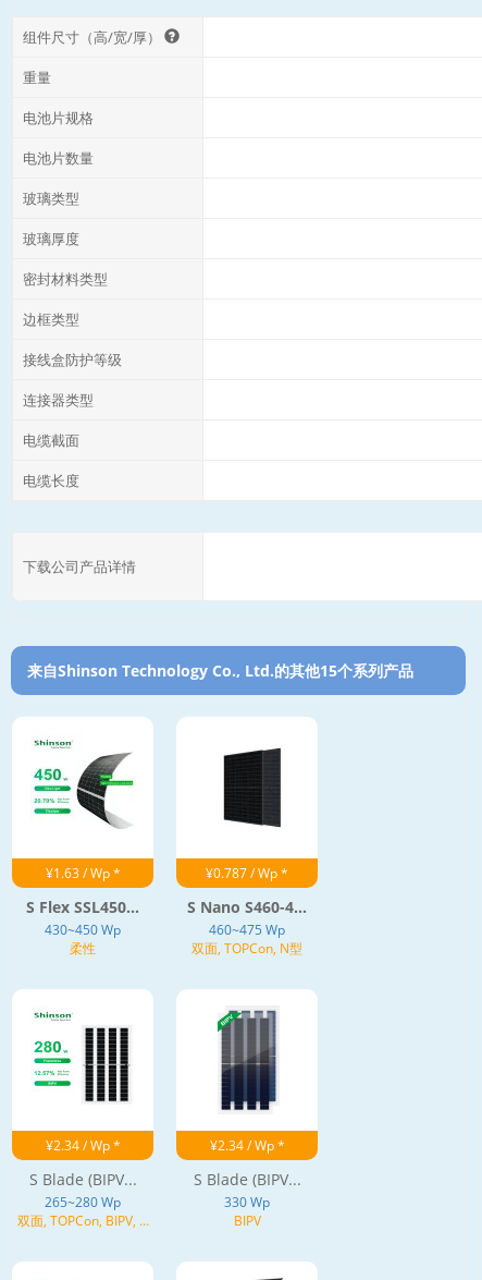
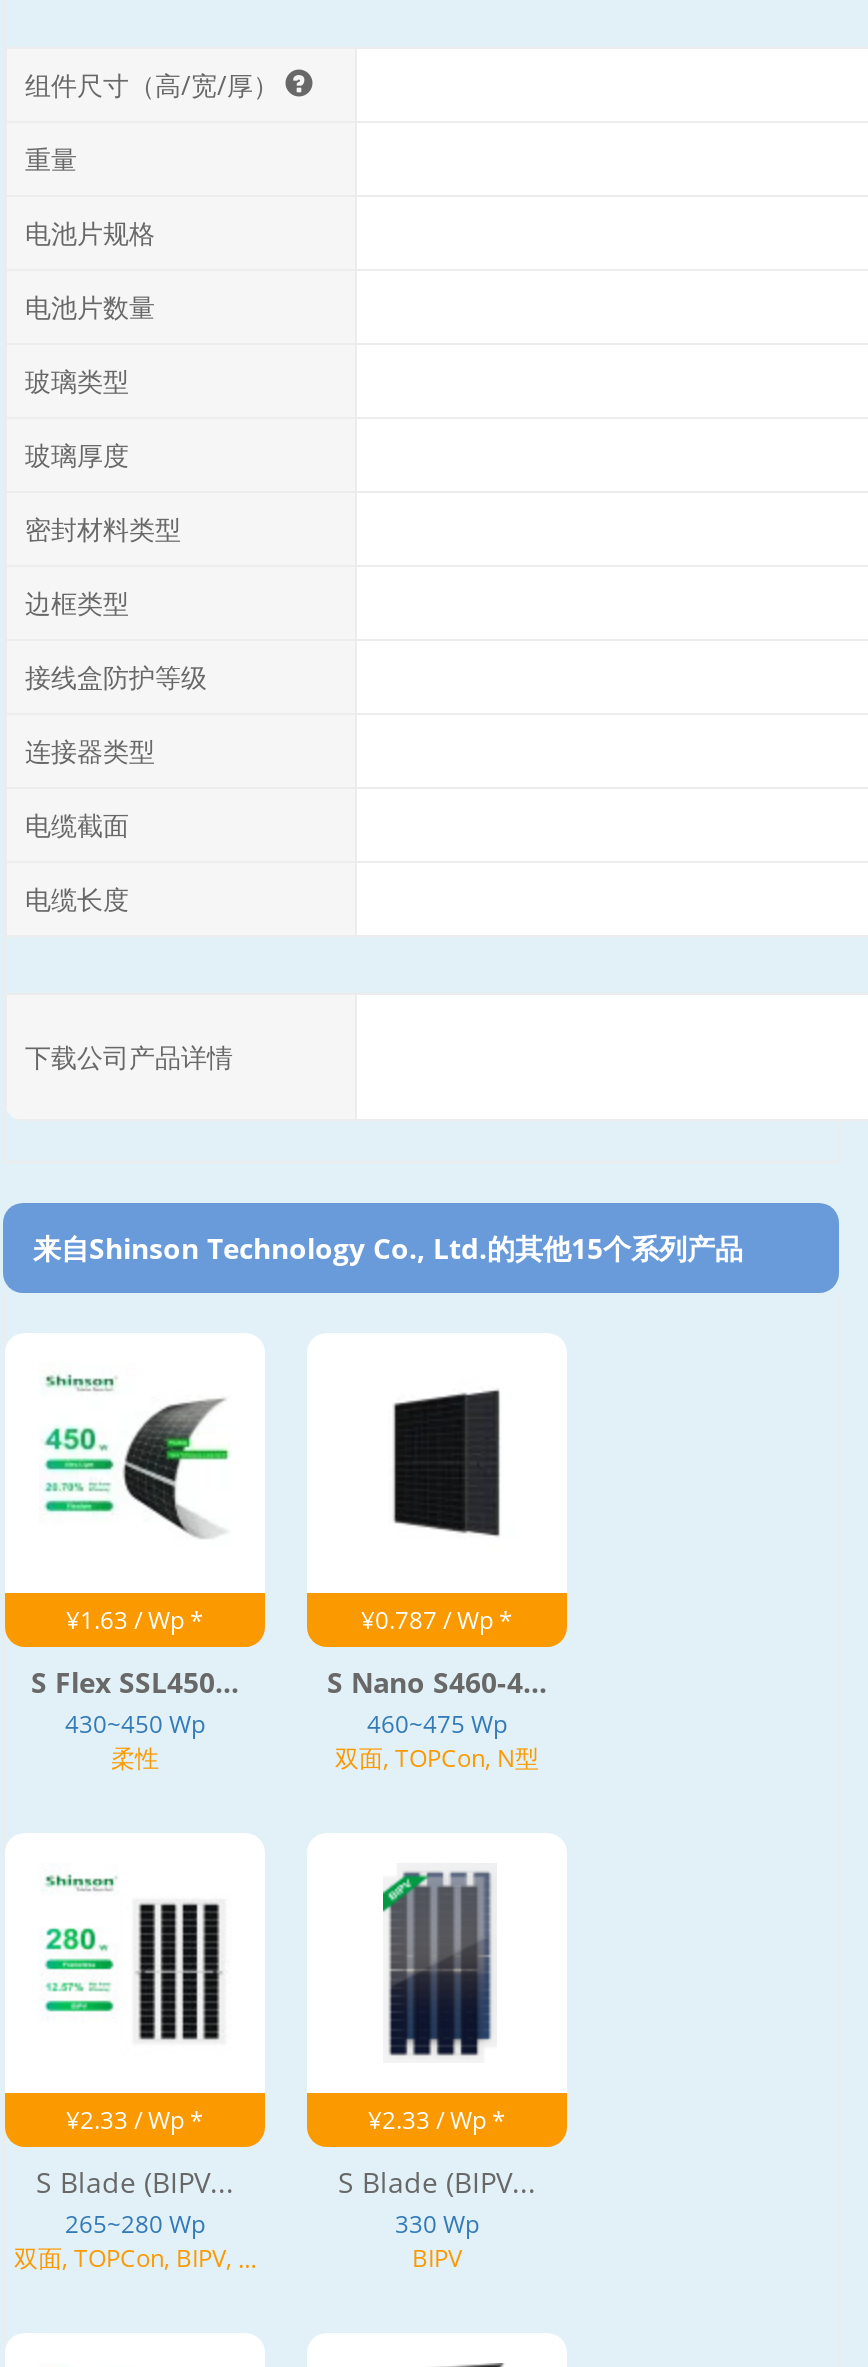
- ¥2.34 / Wp *
+ ¥2.33 / Wp *

- ¥2.34 / Wp *
+ ¥2.33 / Wp *
